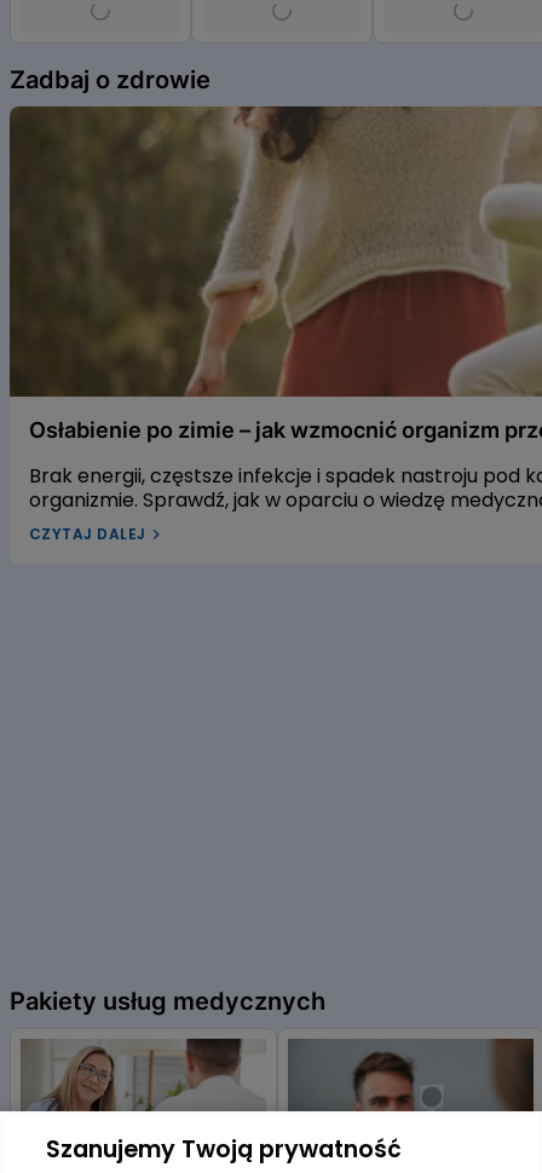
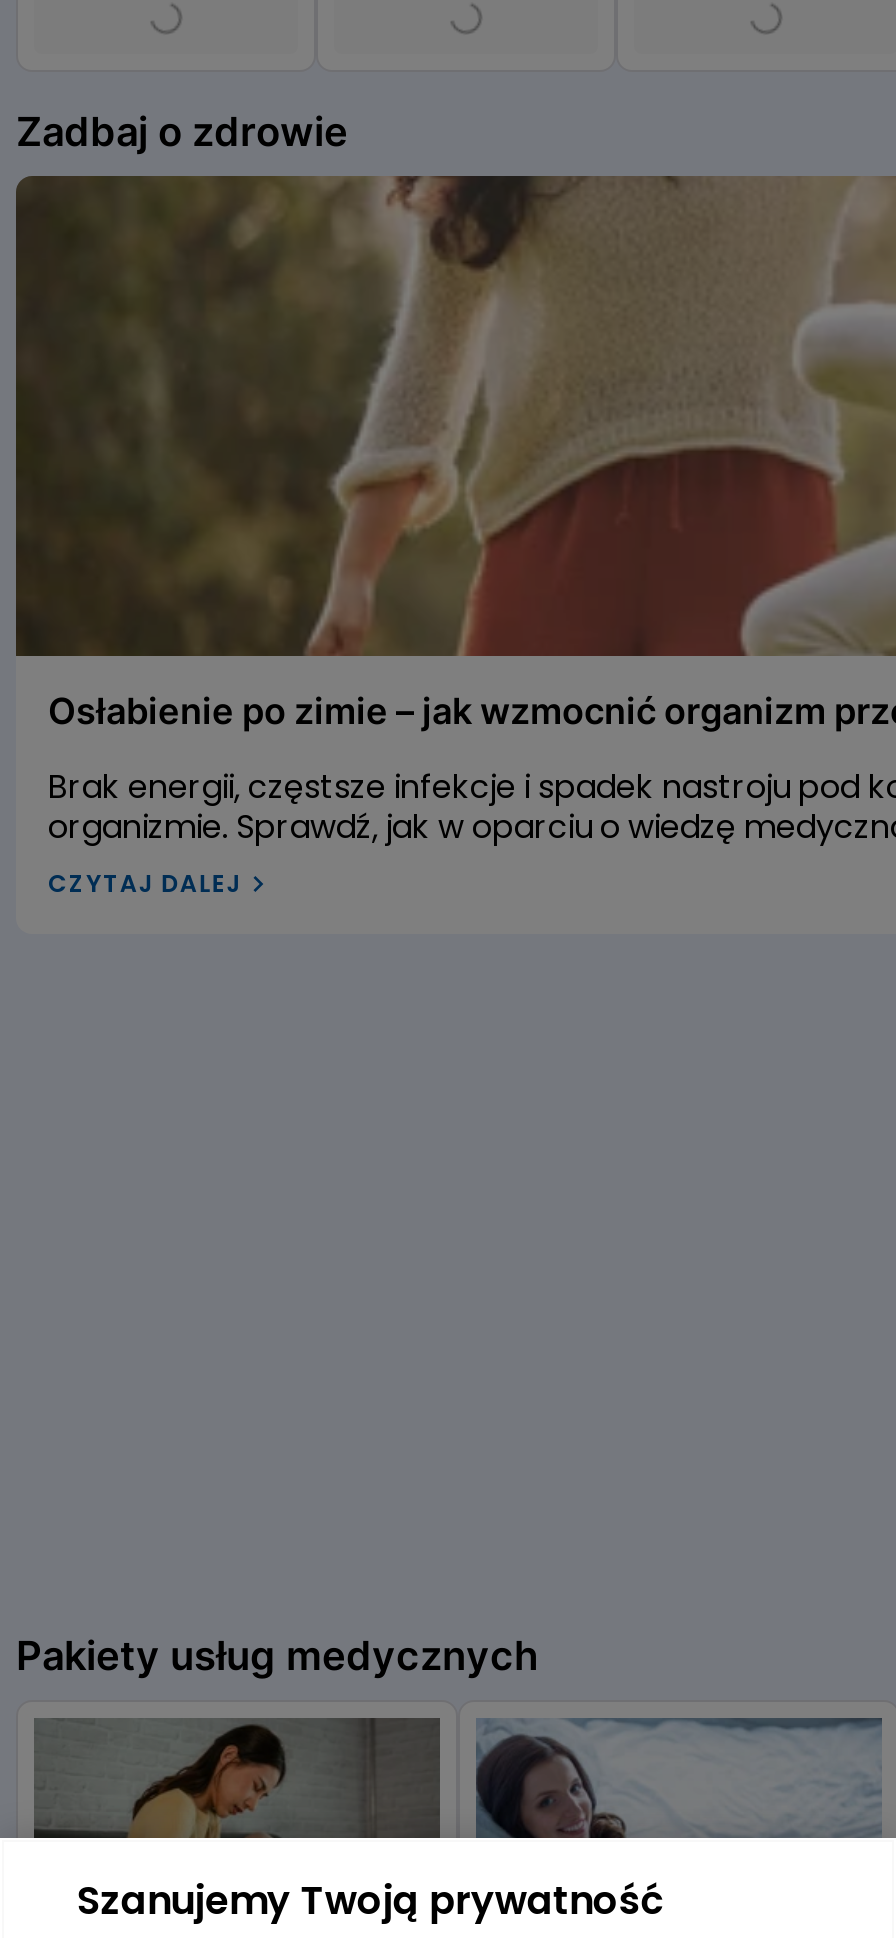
- [image]
+ [image]

- [image]
+ [image]
